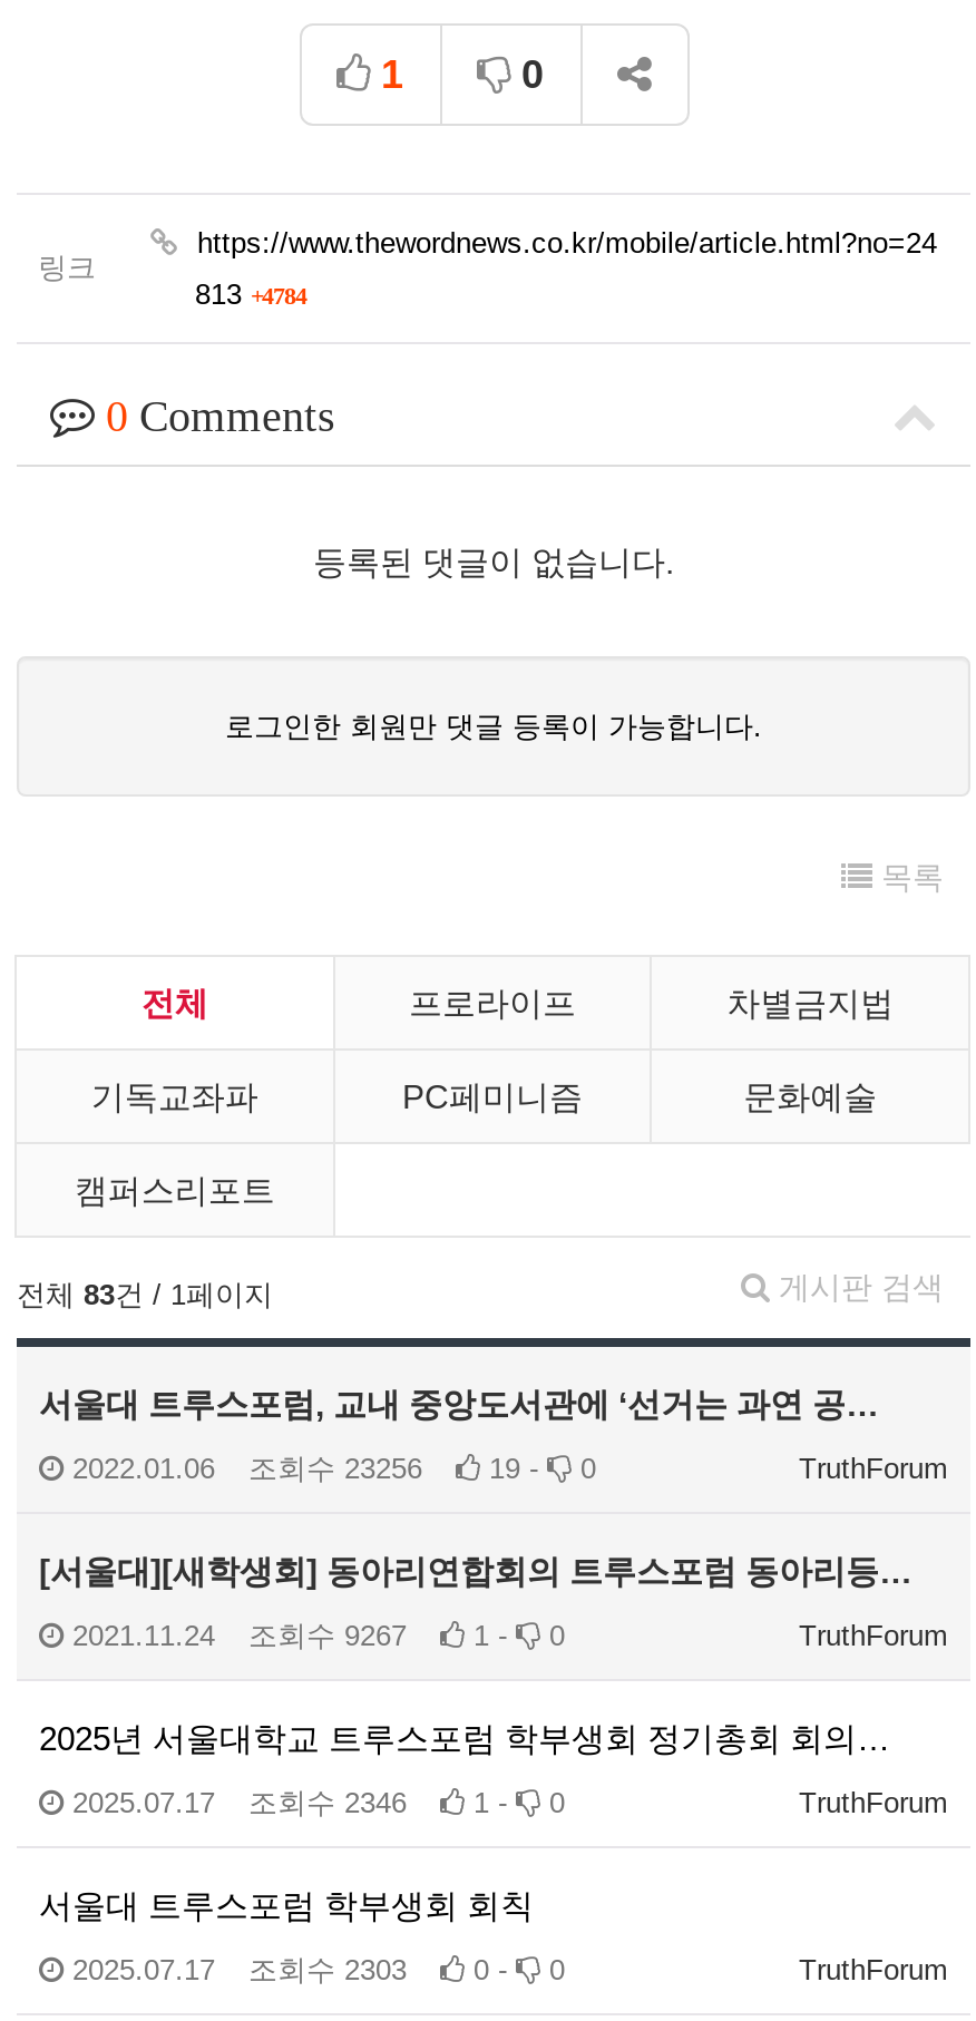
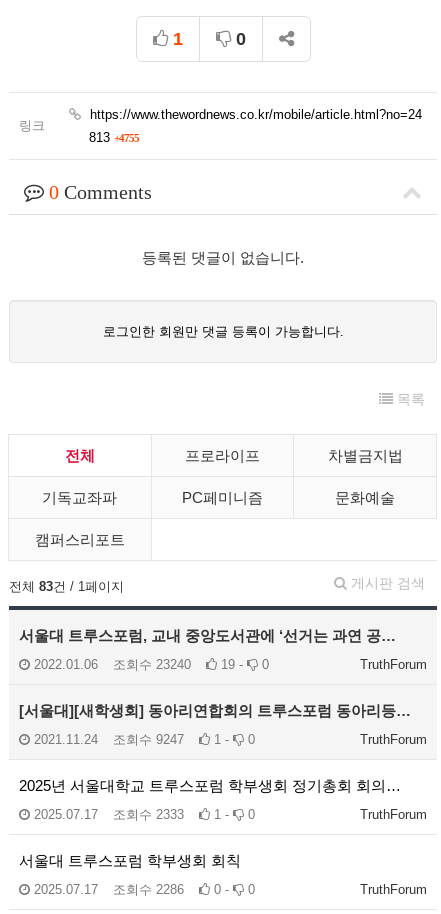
- 813 +4784
+ 813 +4755

- 2022.01.06 조회수 23256 19 - 0
+ 2022.01.06 조회수 23240 19 - 0

- 조회수 9267
+ 조회수 9247

- 조회수 2346
+ 조회수 2333

- 조회수 2303
+ 조회수 2286
